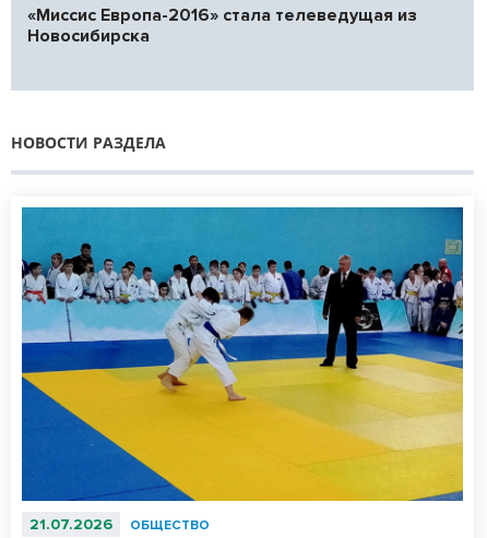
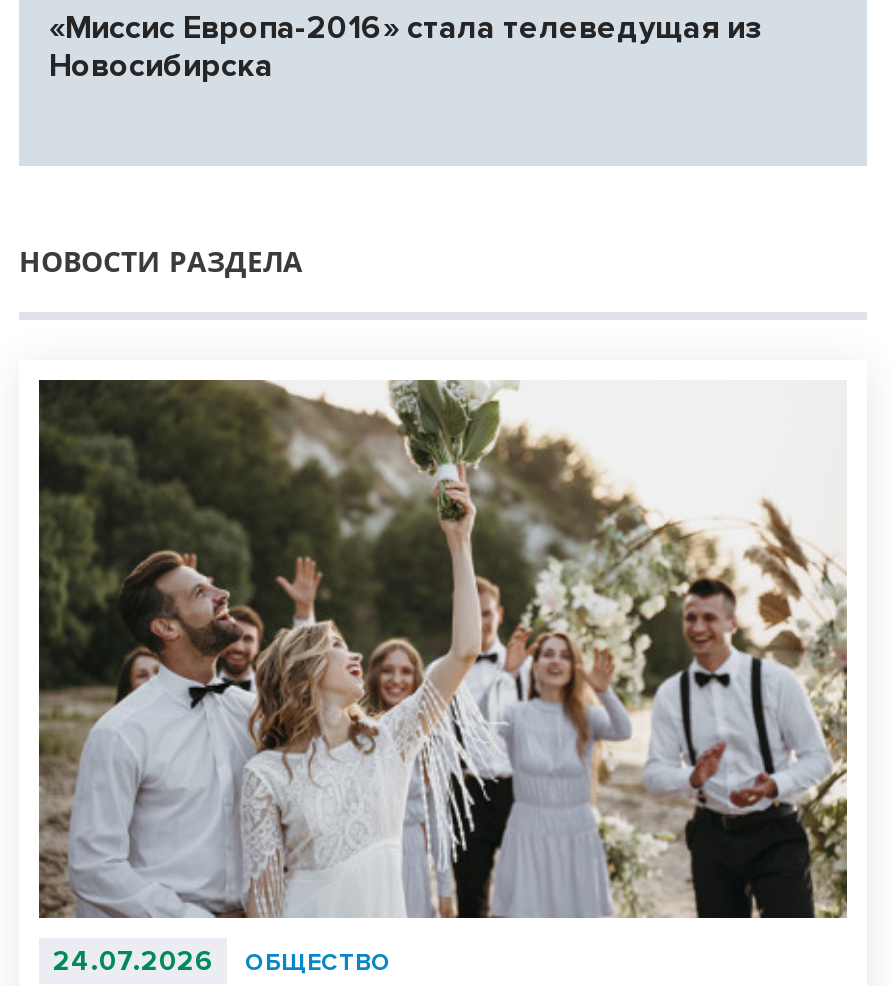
- [image]
- 21.07.2026 ОБЩЕСТВО
+ [image]
+ 24.07.2026 ОБЩЕСТВО
